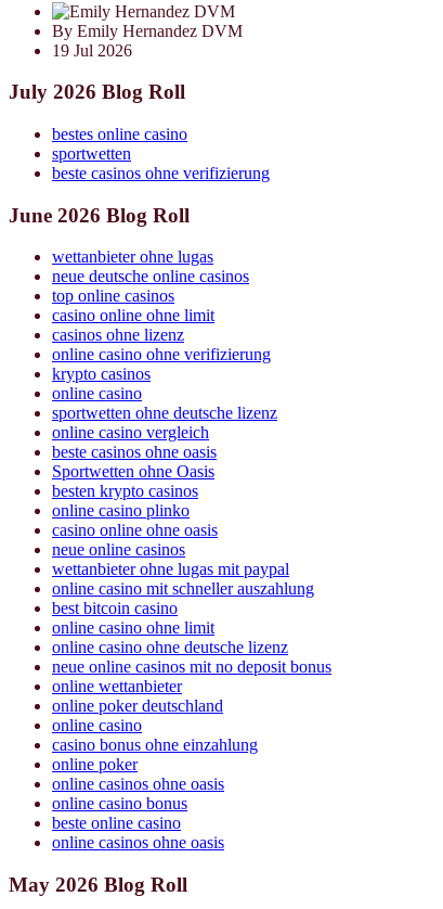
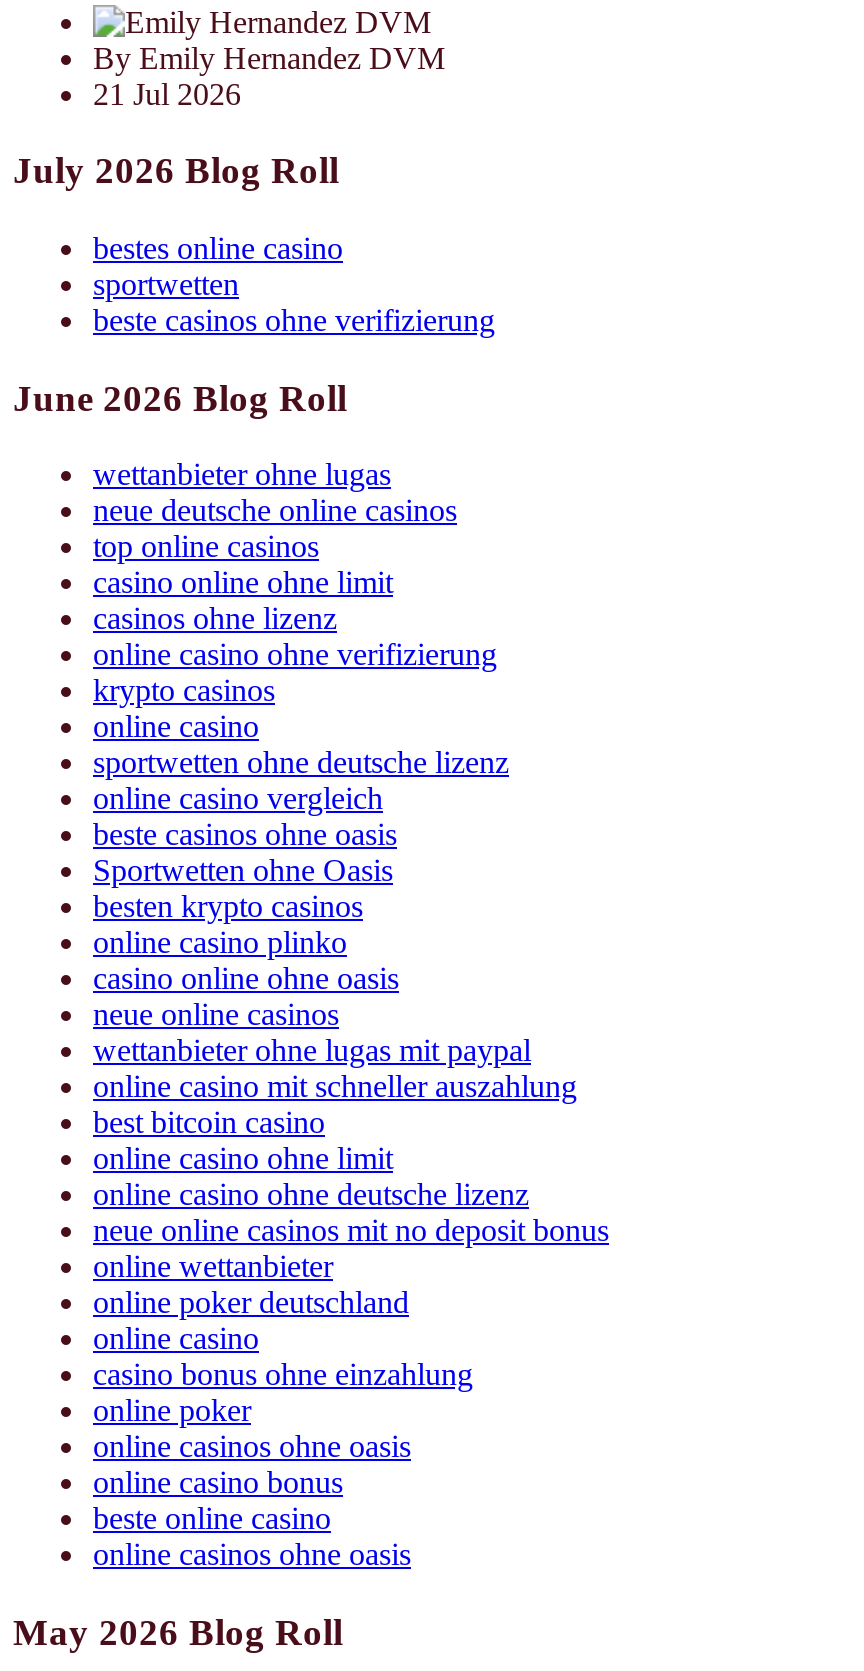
- 19 Jul 2026
+ 21 Jul 2026
